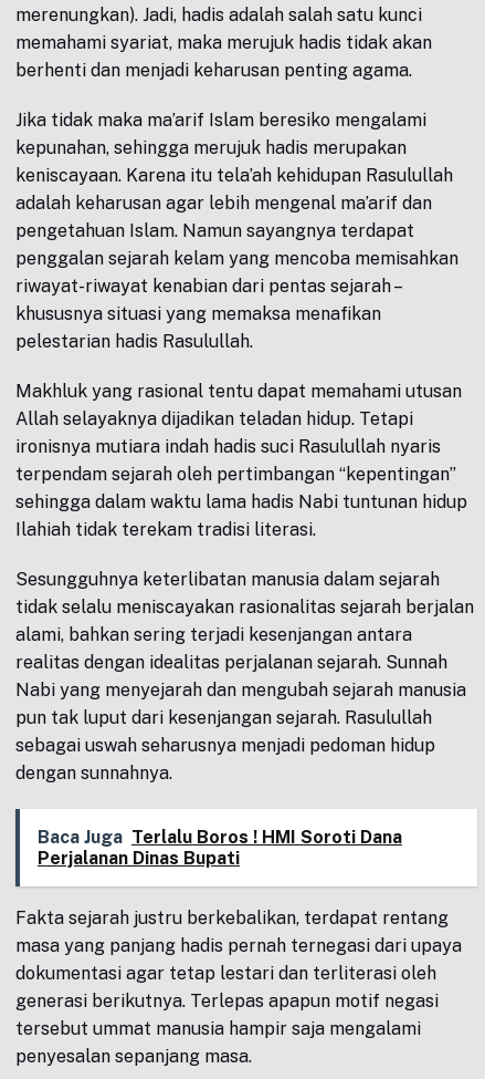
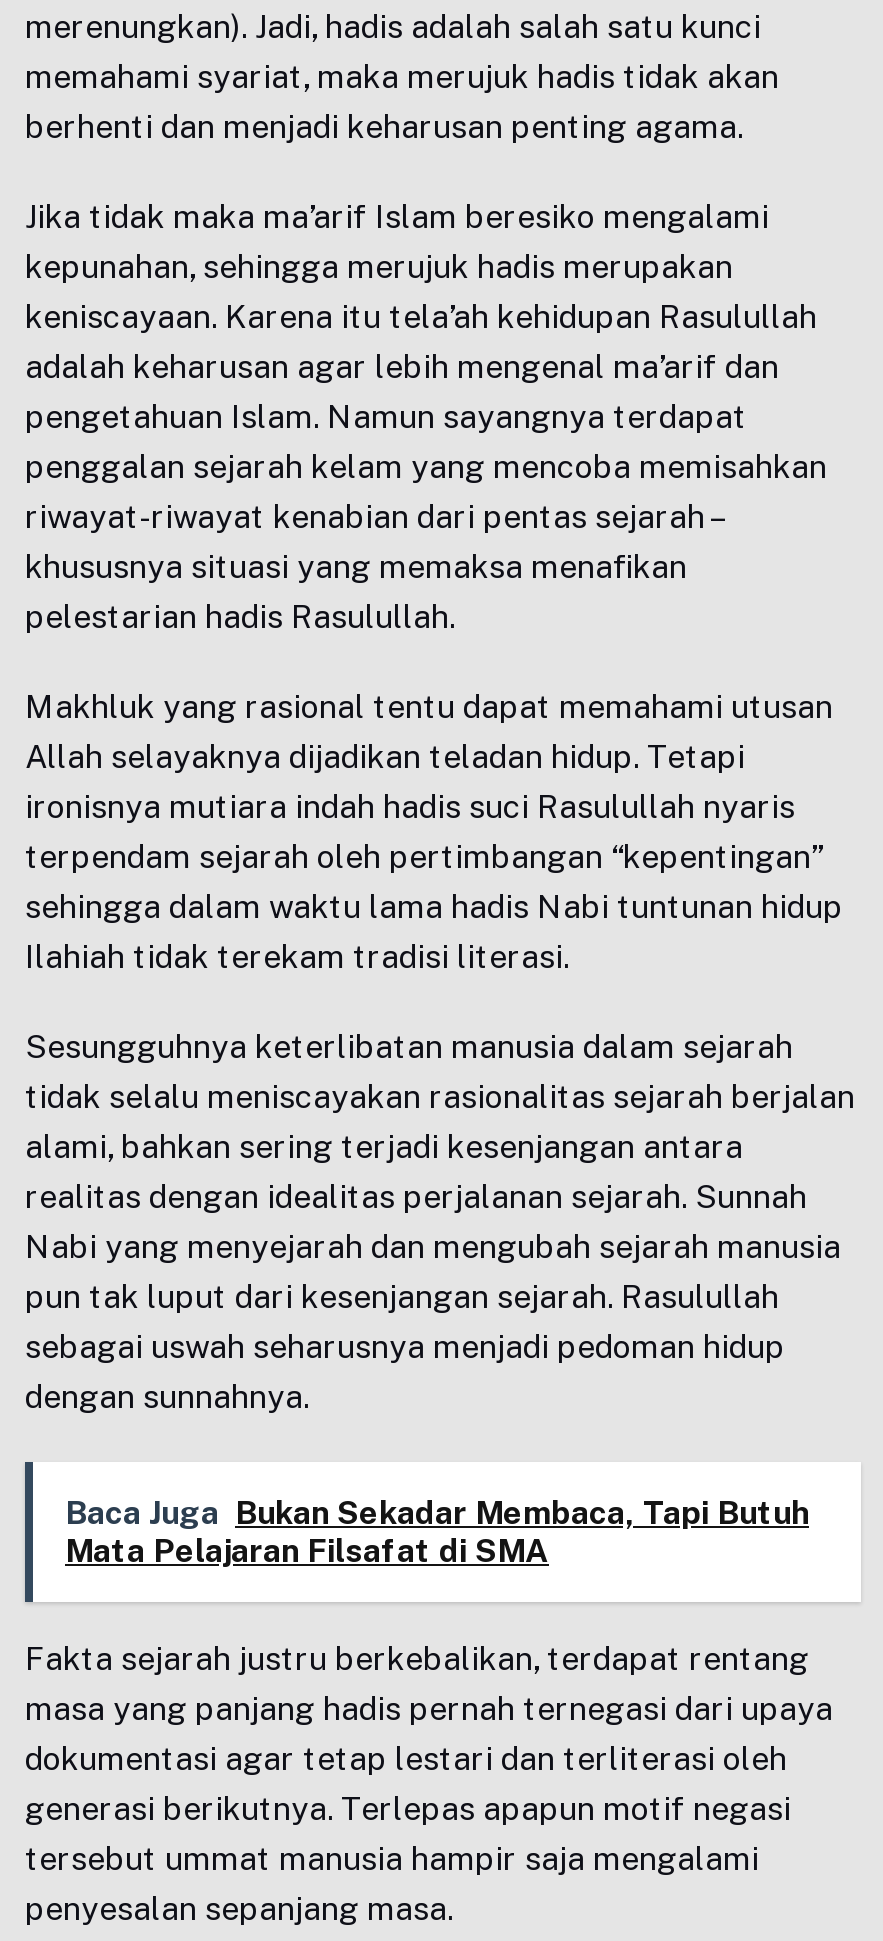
- Baca Juga Terlalu Boros ! HMI Soroti Dana
- Perjalanan Dinas Bupati
+ Baca Juga Bukan Sekadar Membaca, Tapi Butuh
+ Mata Pelajaran Filsafat di SMA
